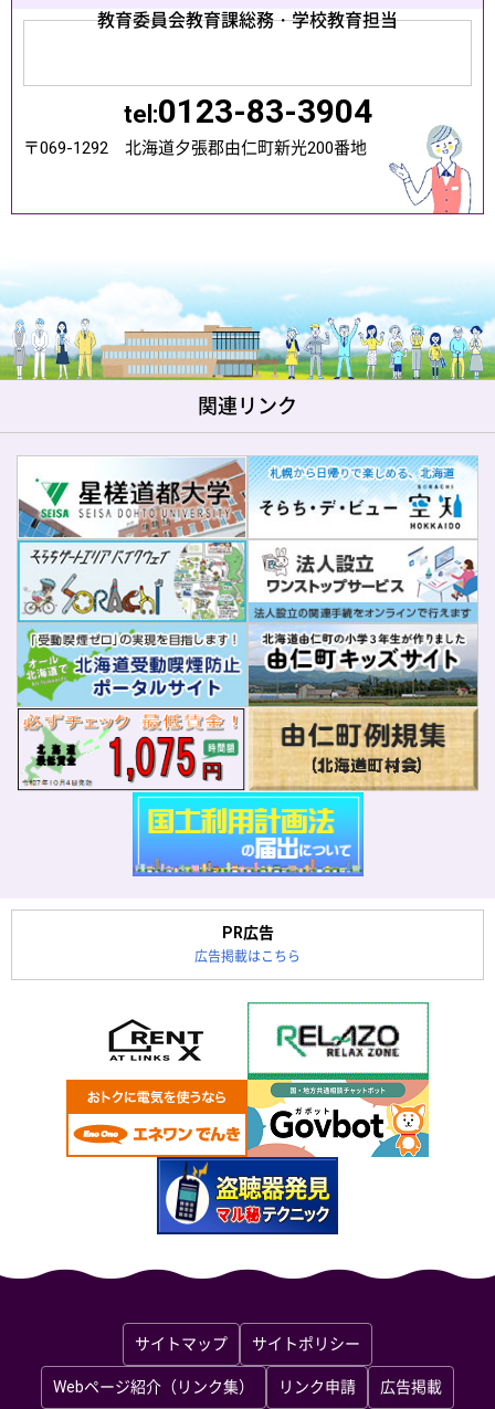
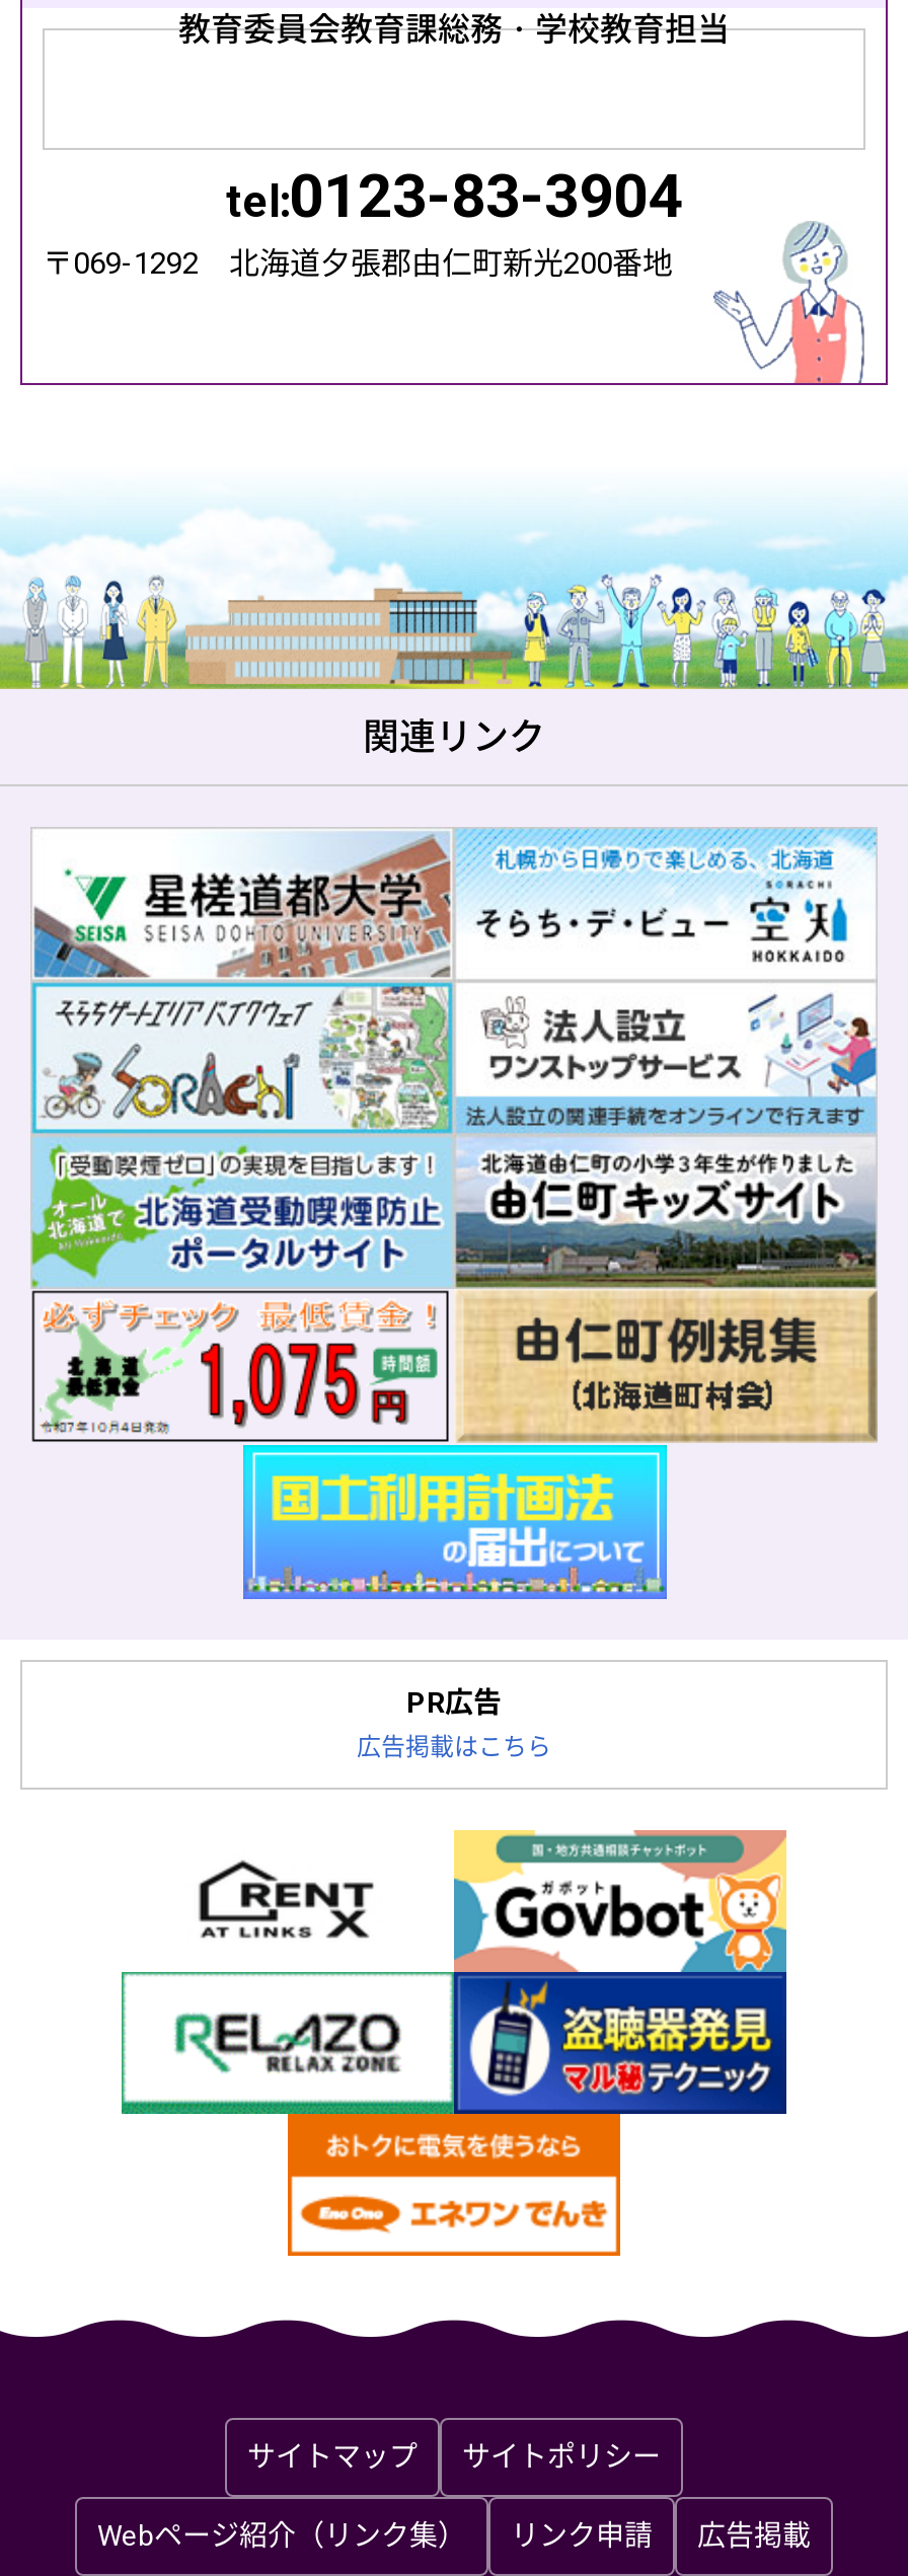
- [image]
+ [image]
